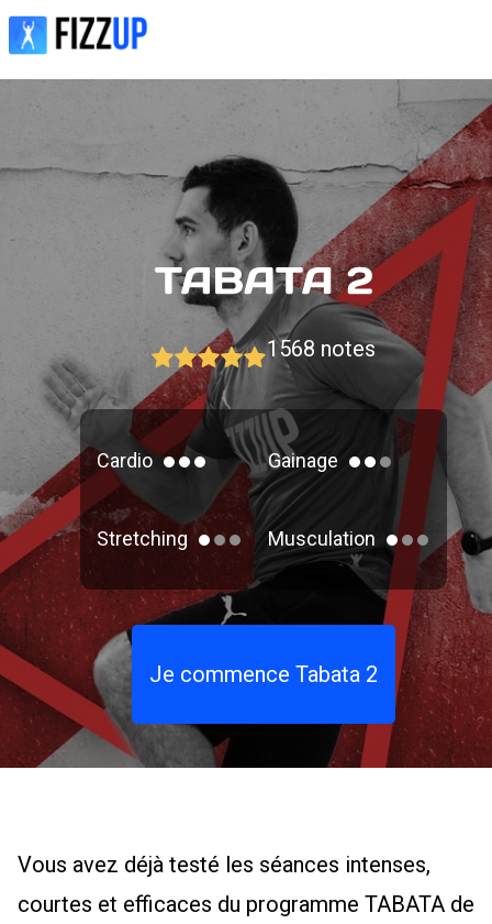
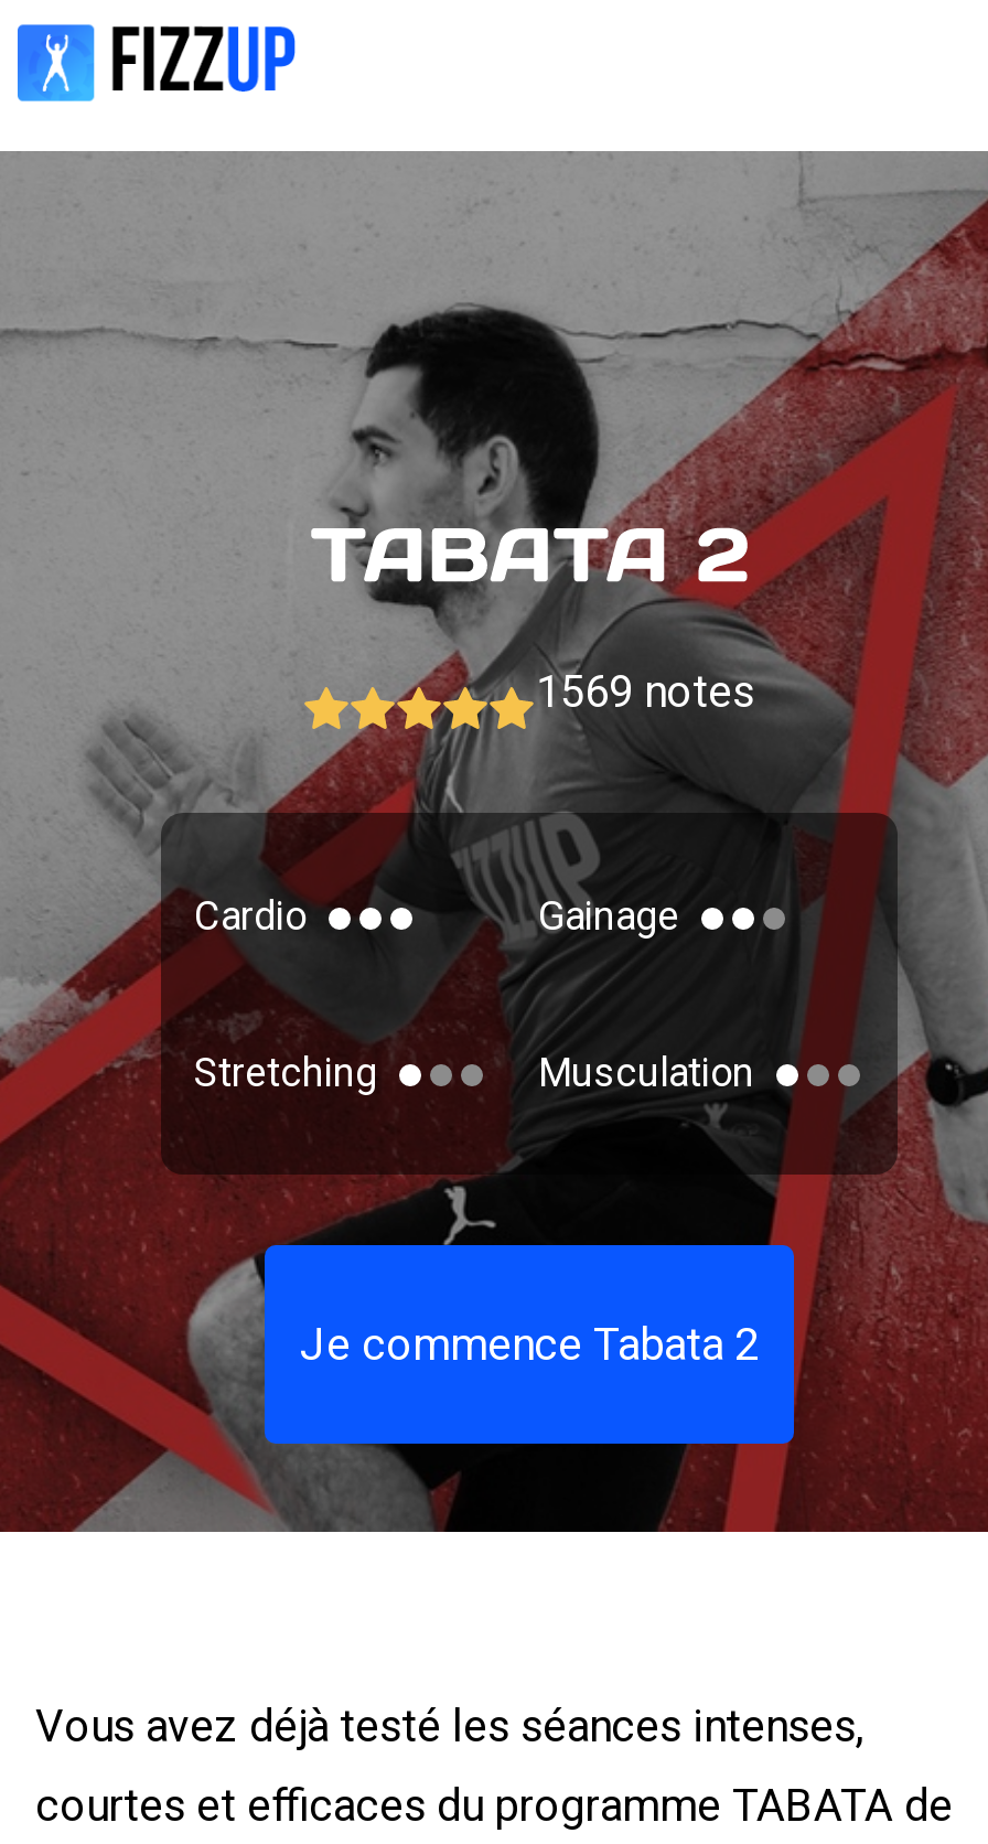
- 1568 notes
+ 1569 notes
